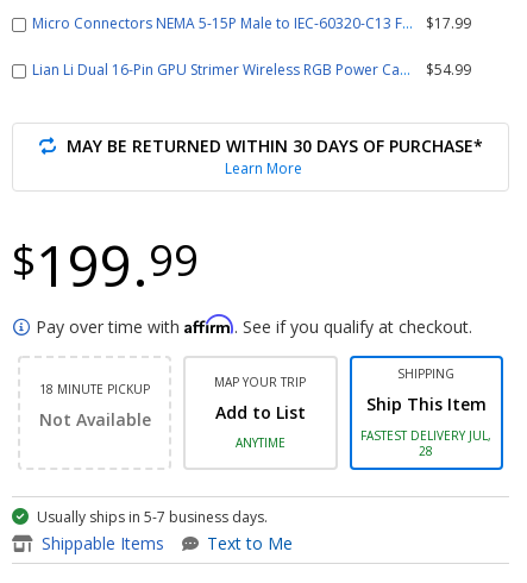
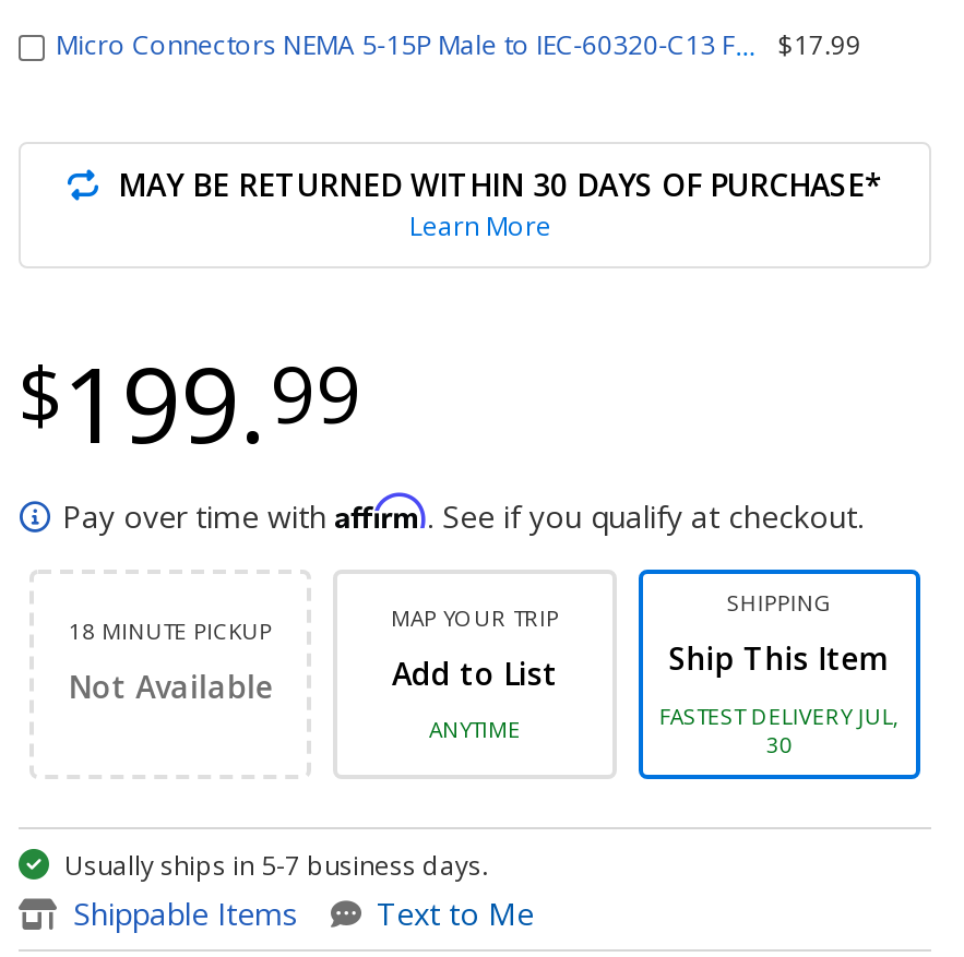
- Lian Li Dual 16-Pin GPU Strimer Wireless RGB Power Cable $54.99

- 28
+ 30
